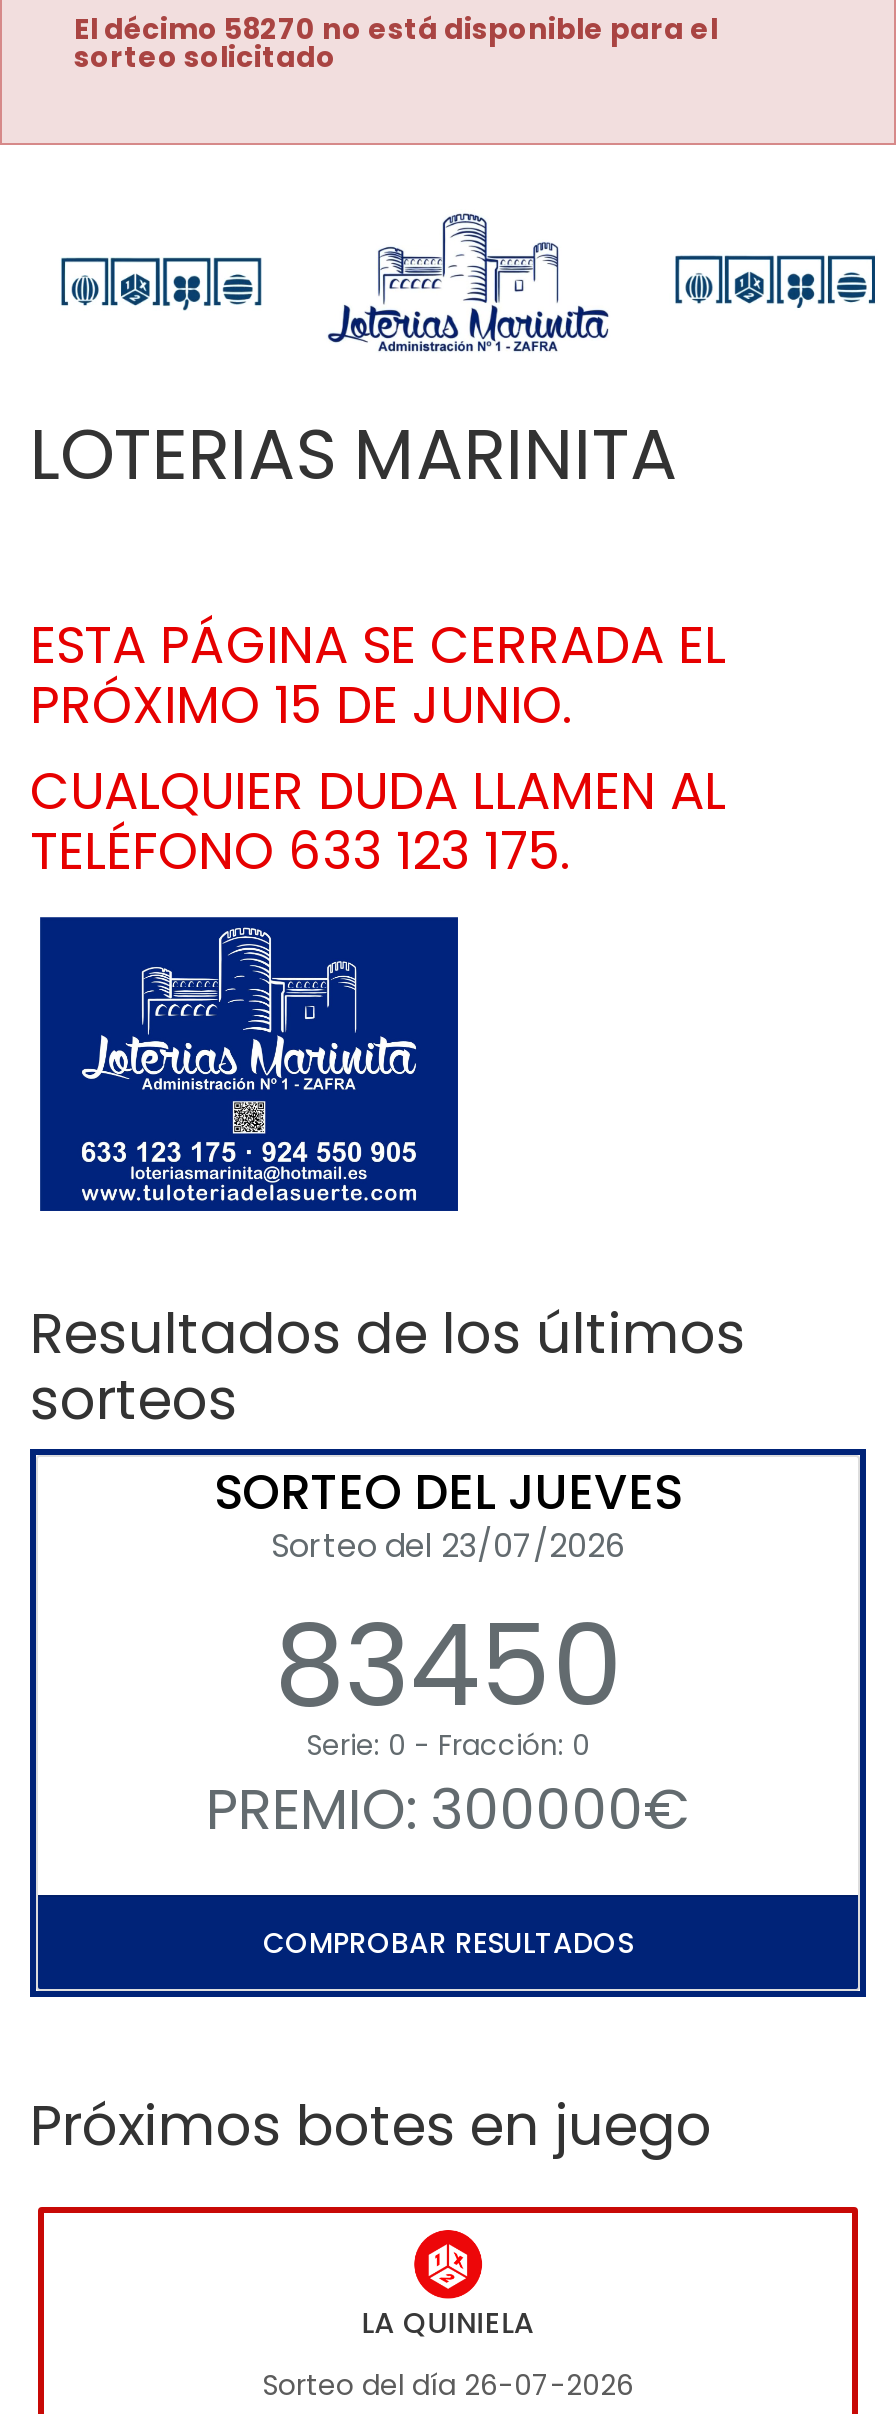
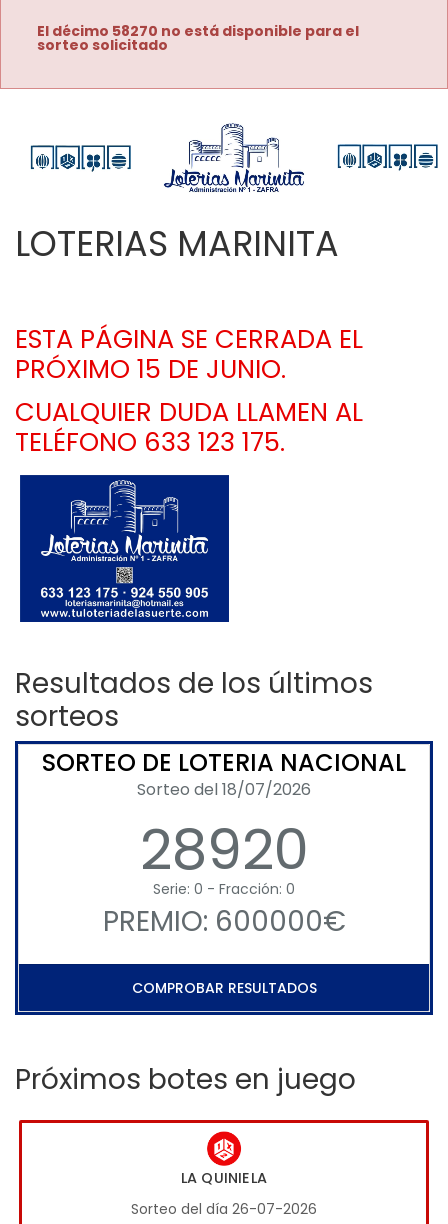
- SORTEO DEL JUEVES
- Sorteo del 23/07/2026
- 83450
+ SORTEO DE LOTERIA NACIONAL
+ Sorteo del 18/07/2026
+ 28920

- PREMIO: 300000€
+ PREMIO: 600000€
